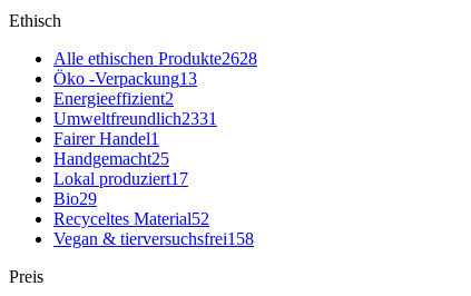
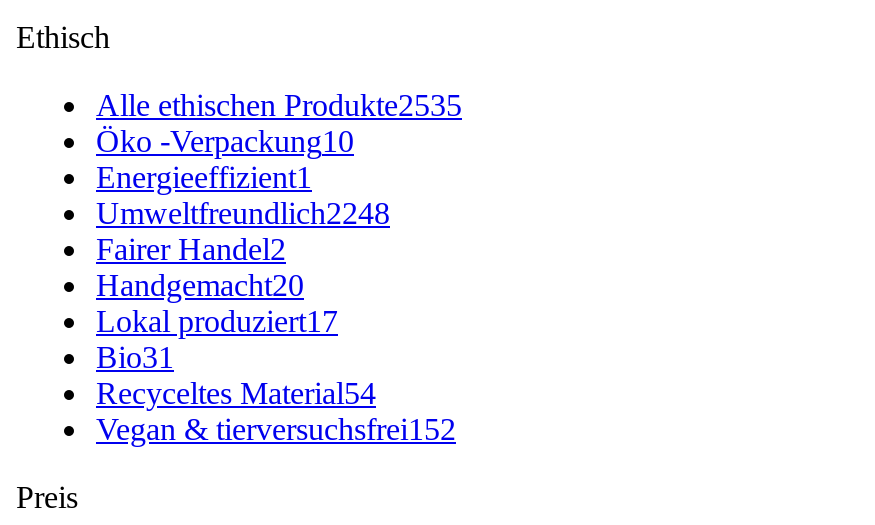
- Alle ethischen Produkte2628
+ Alle ethischen Produkte2535

- Öko -Verpackung13
+ Öko -Verpackung10

- Energieeffizient2
+ Energieeffizient1

- Umweltfreundlich2331
+ Umweltfreundlich2248

- Fairer Handel1
+ Fairer Handel2

- Handgemacht25
+ Handgemacht20

- Bio29
+ Bio31

- Recyceltes Material52
+ Recyceltes Material54

- Vegan & tierversuchsfrei158
+ Vegan & tierversuchsfrei152
